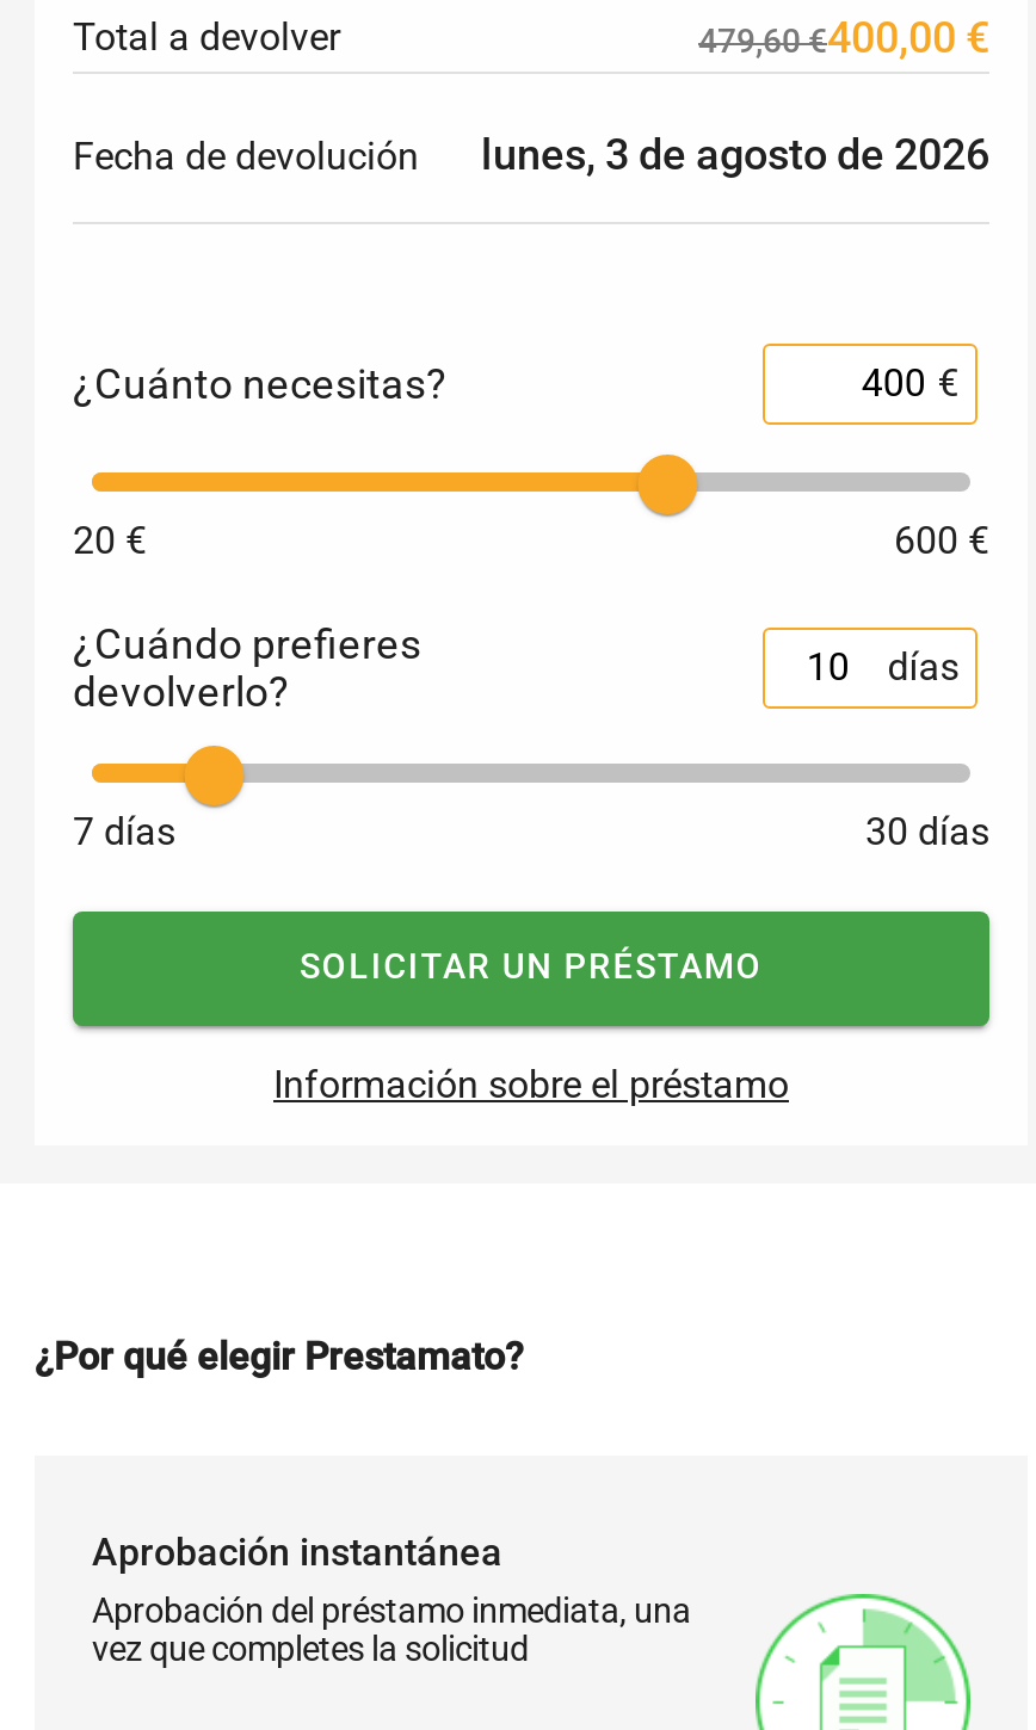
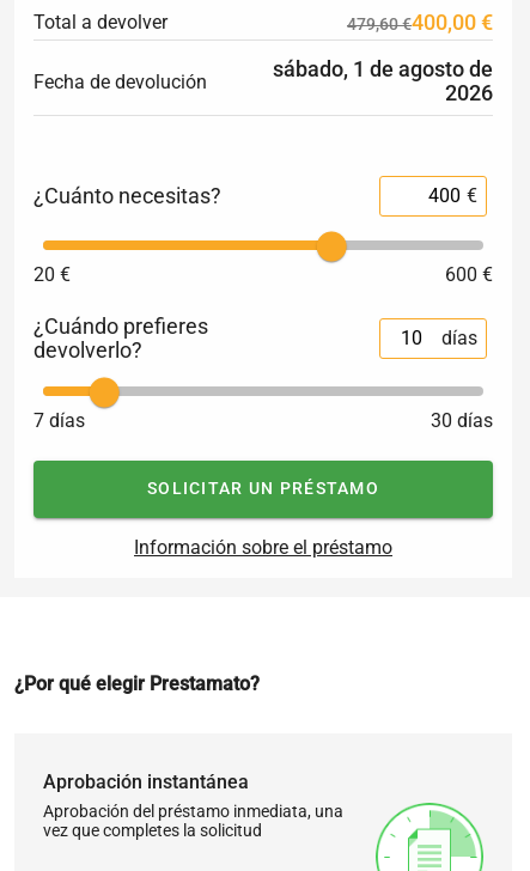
- lunes, 3 de agosto de 2026
+ sábado, 1 de agosto de
+ 2026
